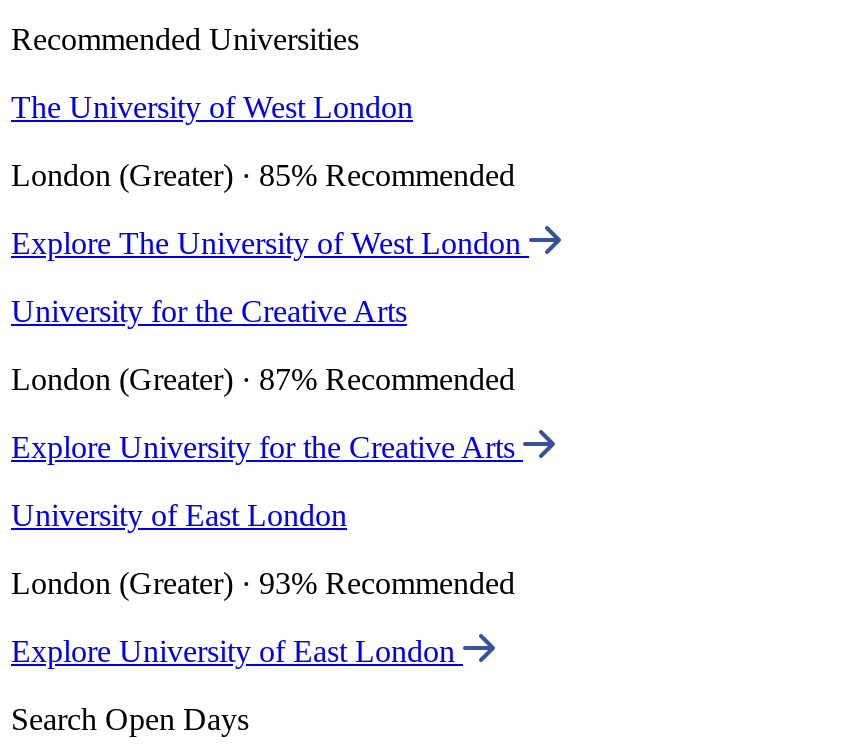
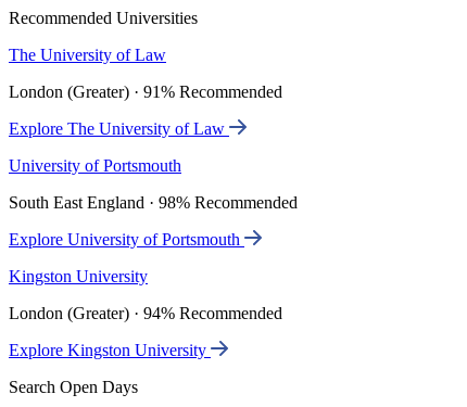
- The University of West London
+ The University of Law

- London (Greater) · 85% Recommended
+ London (Greater) · 91% Recommended

- Explore The University of West London
+ Explore The University of Law

- University for the Creative Arts
+ University of Portsmouth

- London (Greater) · 87% Recommended
+ South East England · 98% Recommended

- Explore University for the Creative Arts
+ Explore University of Portsmouth

- University of East London
+ Kingston University

- London (Greater) · 93% Recommended
+ London (Greater) · 94% Recommended

- Explore University of East London
+ Explore Kingston University
